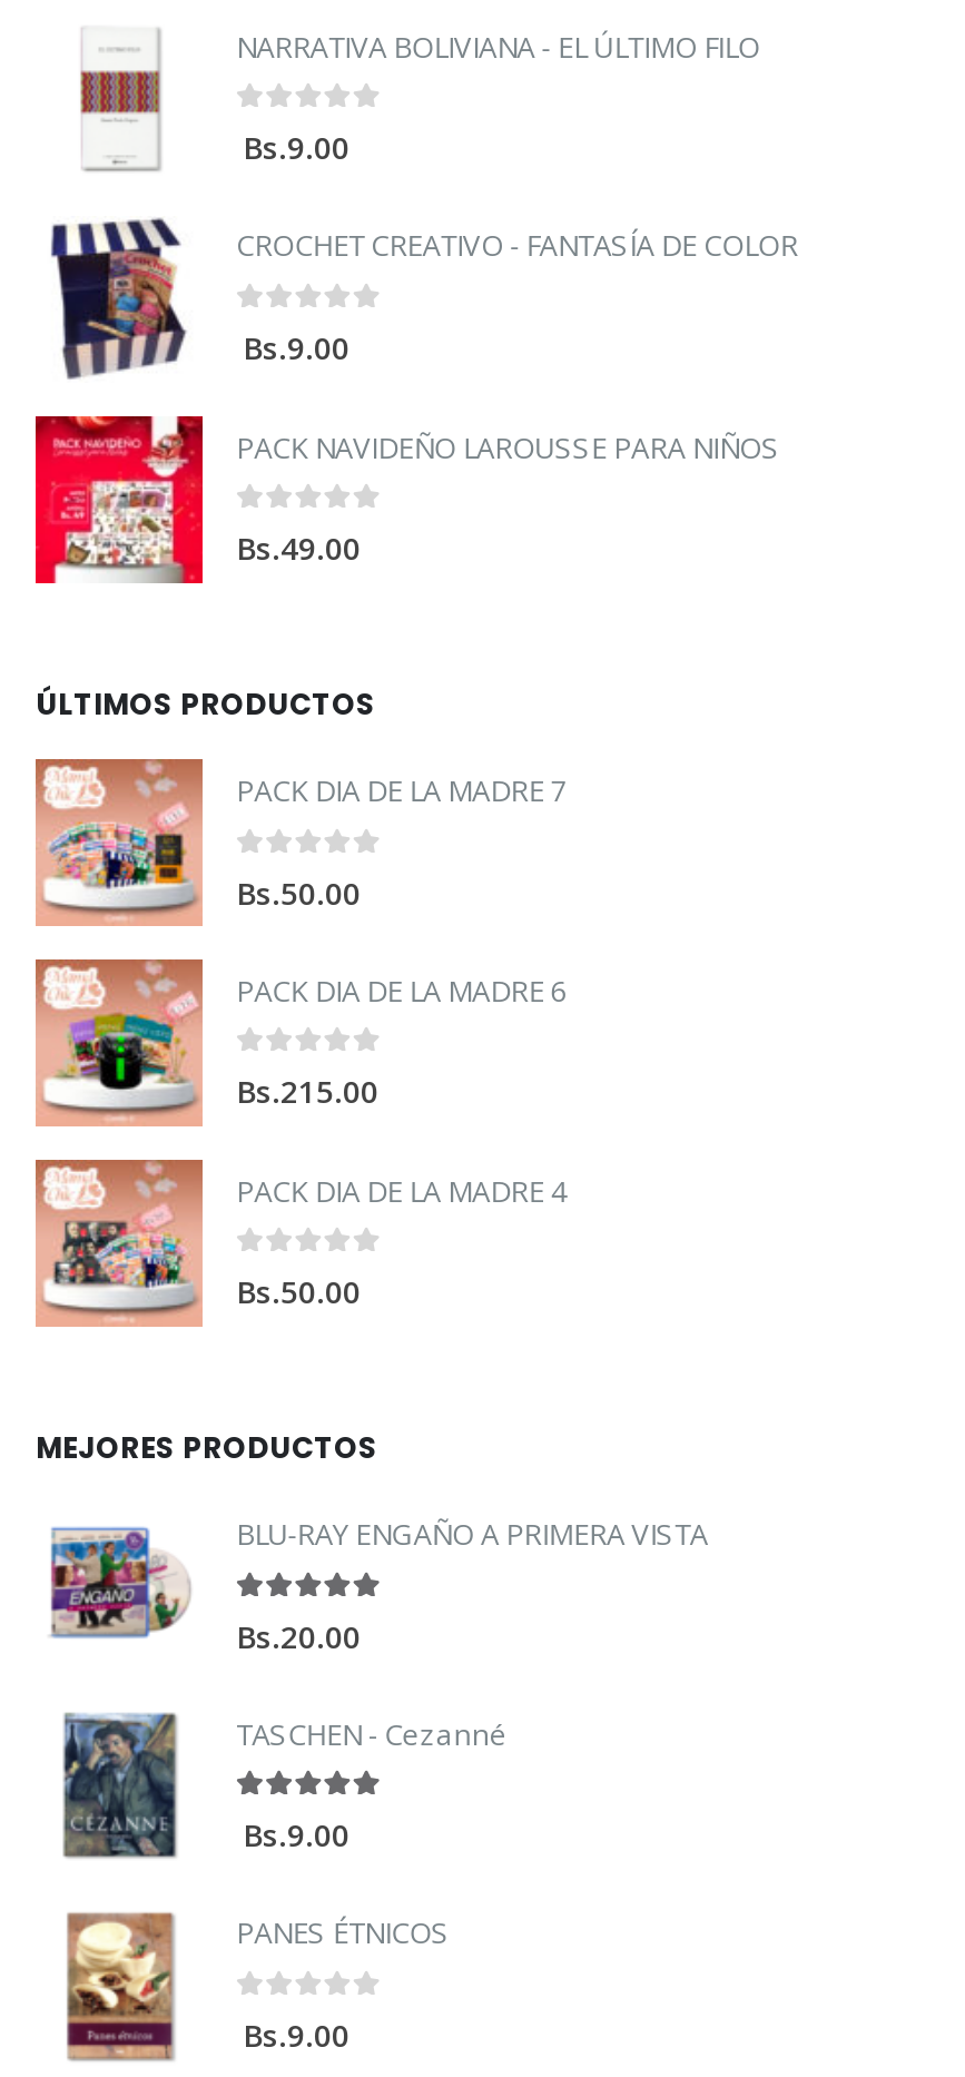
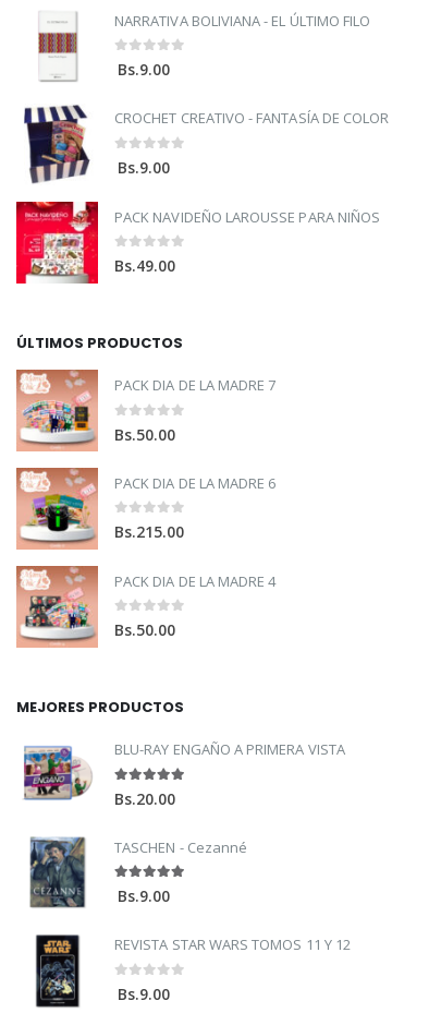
- [image]
- PANES ÉTNICOS
+ [image]
+ REVISTA STAR WARS TOMOS 11 Y 12
